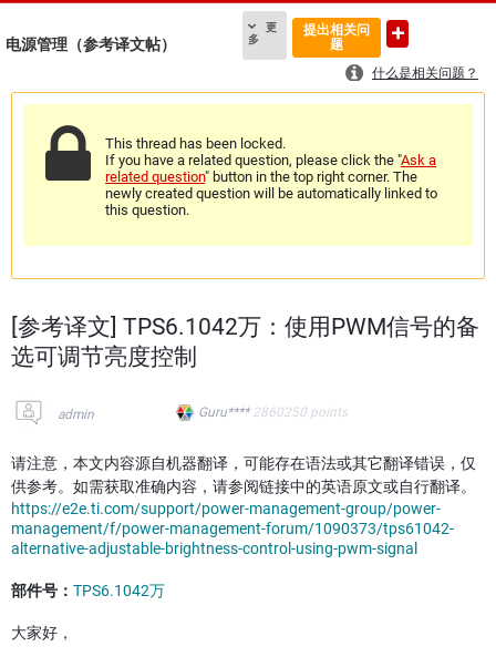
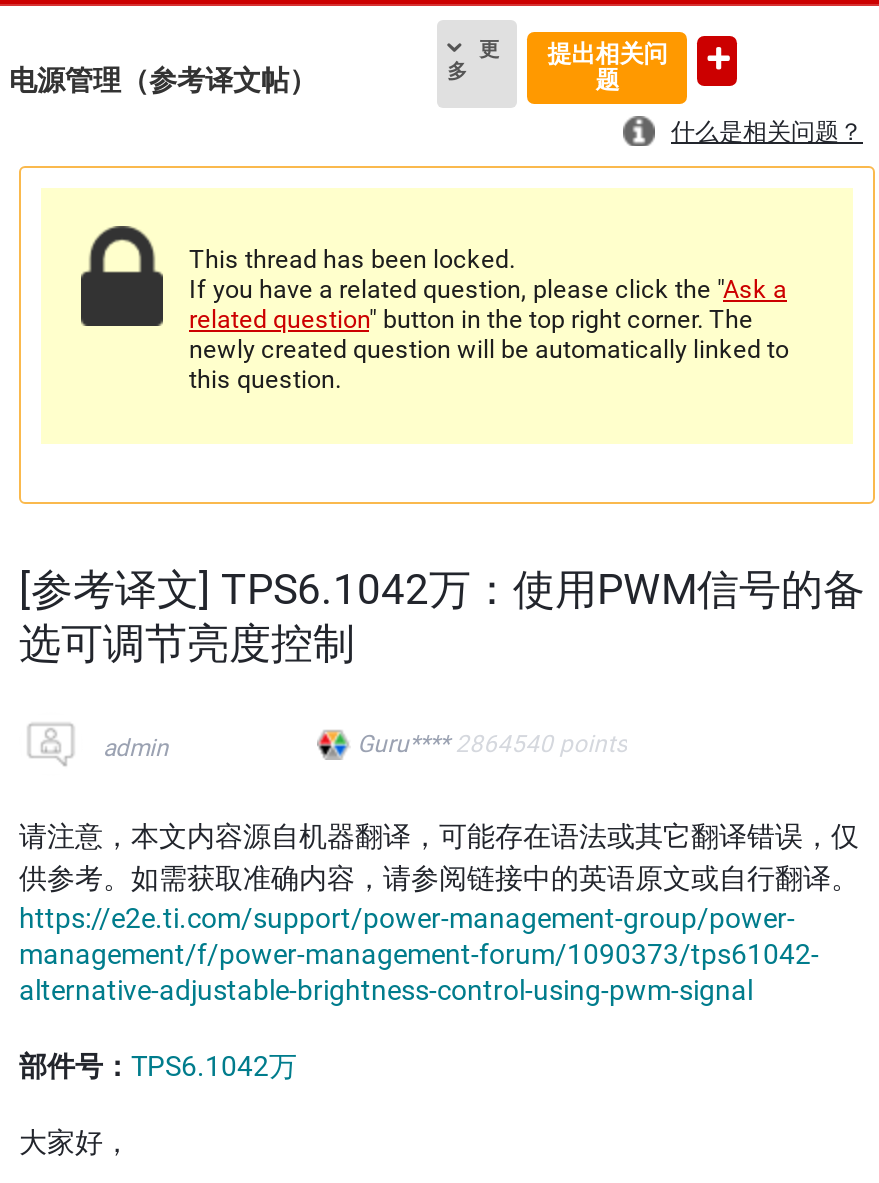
- Guru**** 2860250 points
+ Guru**** 2864540 points
